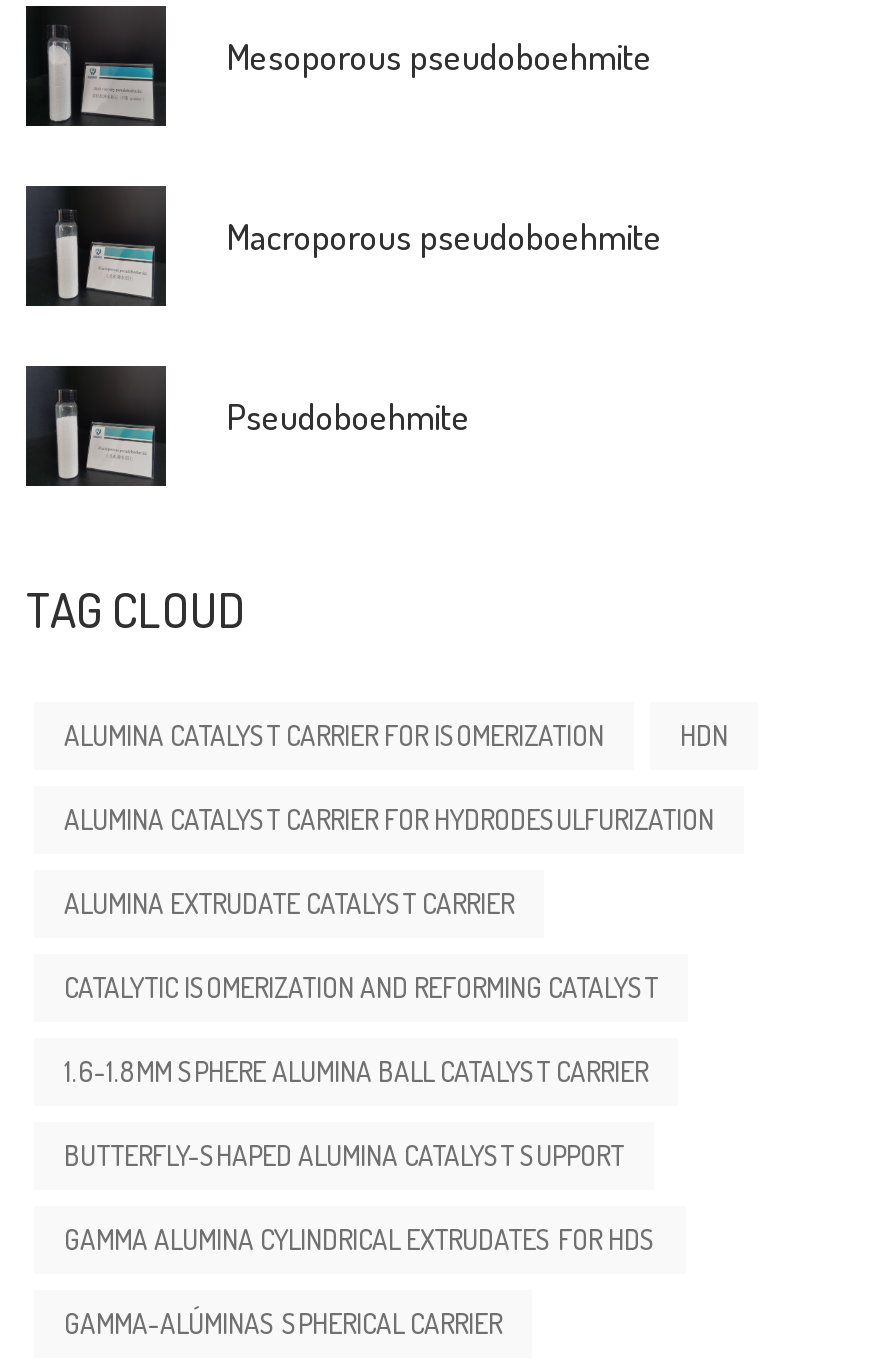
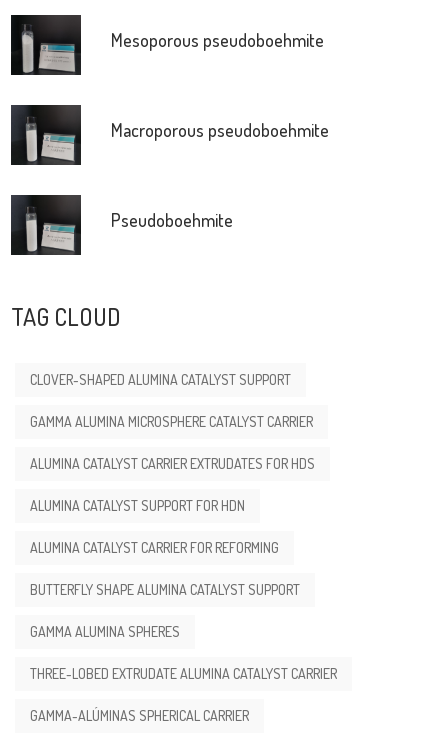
- ALUMINA CATALYST CARRIER FOR ISOMERIZATION
- HDN
- ALUMINA CATALYST CARRIER FOR HYDRODESULFURIZATION
- ALUMINA EXTRUDATE CATALYST CARRIER
- CATALYTIC ISOMERIZATION AND REFORMING CATALYST
- 1.6-1.8MM SPHERE ALUMINA BALL CATALYST CARRIER
- BUTTERFLY-SHAPED ALUMINA CATALYST SUPPORT
- GAMMA ALUMINA CYLINDRICAL EXTRUDATES FOR HDS
+ CLOVER-SHAPED ALUMINA CATALYST SUPPORT
+ GAMMA ALUMINA MICROSPHERE CATALYST CARRIER
+ ALUMINA CATALYST CARRIER EXTRUDATES FOR HDS
+ ALUMINA CATALYST SUPPORT FOR HDN
+ ALUMINA CATALYST CARRIER FOR REFORMING
+ BUTTERFLY SHAPE ALUMINA CATALYST SUPPORT
+ GAMMA ALUMINA SPHERES
+ THREE-LOBED EXTRUDATE ALUMINA CATALYST CARRIER
